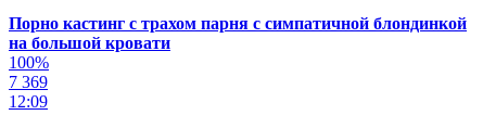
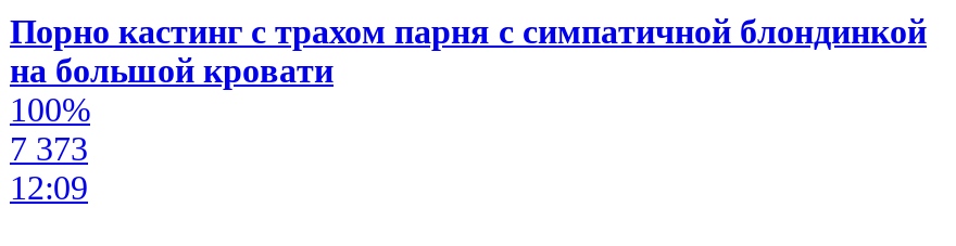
- 7 369
+ 7 373
